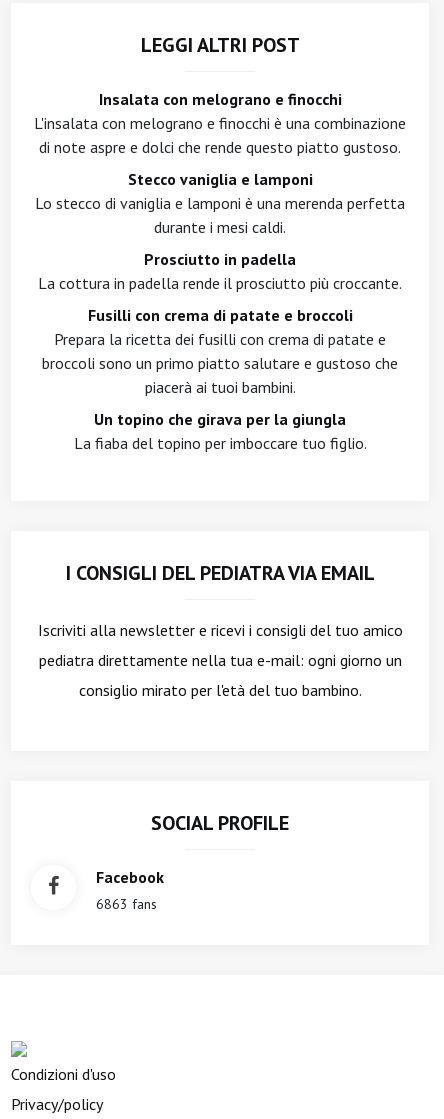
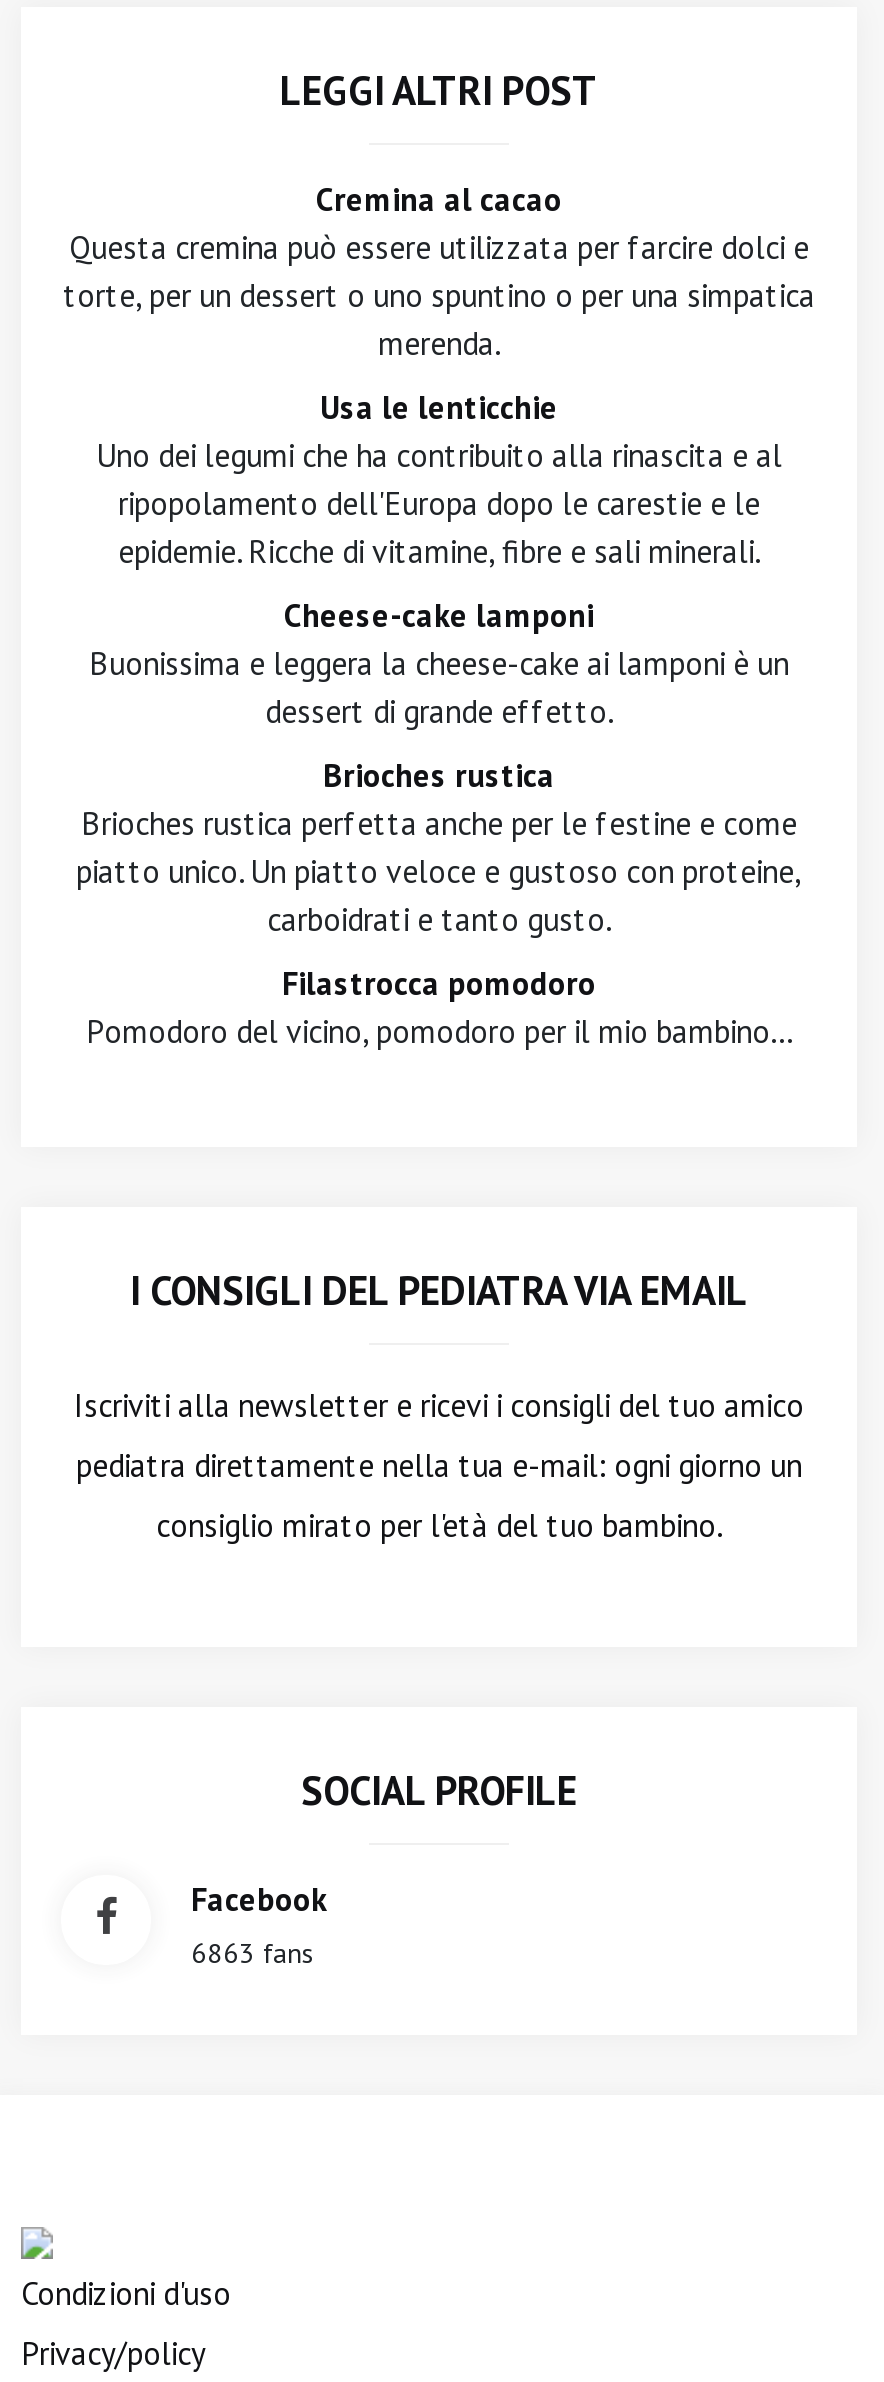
- Insalata con melograno e finocchi
- L'insalata con melograno e finocchi è una combinazione
- di note aspre e dolci che rende questo piatto gustoso.
+ Cremina al cacao
+ Questa cremina può essere utilizzata per farcire dolci e
+ torte, per un dessert o uno spuntino o per una simpatica
+ merenda.

- Stecco vaniglia e lamponi
- Lo stecco di vaniglia e lamponi è una merenda perfetta
- durante i mesi caldi.
+ Usa le lenticchie
+ Uno dei legumi che ha contribuito alla rinascita e al
+ ripopolamento dell'Europa dopo le carestie e le
+ epidemie. Ricche di vitamine, fibre e sali minerali.

- Prosciutto in padella
- La cottura in padella rende il prosciutto più croccante.
+ Cheese-cake lamponi
+ Buonissima e leggera la cheese-cake ai lamponi è un
+ dessert di grande effetto.

- Fusilli con crema di patate e broccoli
- Prepara la ricetta dei fusilli con crema di patate e
- broccoli sono un primo piatto salutare e gustoso che
- piacerà ai tuoi bambini.
+ Brioches rustica
+ Brioches rustica perfetta anche per le festine e come
+ piatto unico. Un piatto veloce e gustoso con proteine,
+ carboidrati e tanto gusto.

- Un topino che girava per la giungla
- La fiaba del topino per imboccare tuo figlio.
+ Filastrocca pomodoro
+ Pomodoro del vicino, pomodoro per il mio bambino...
